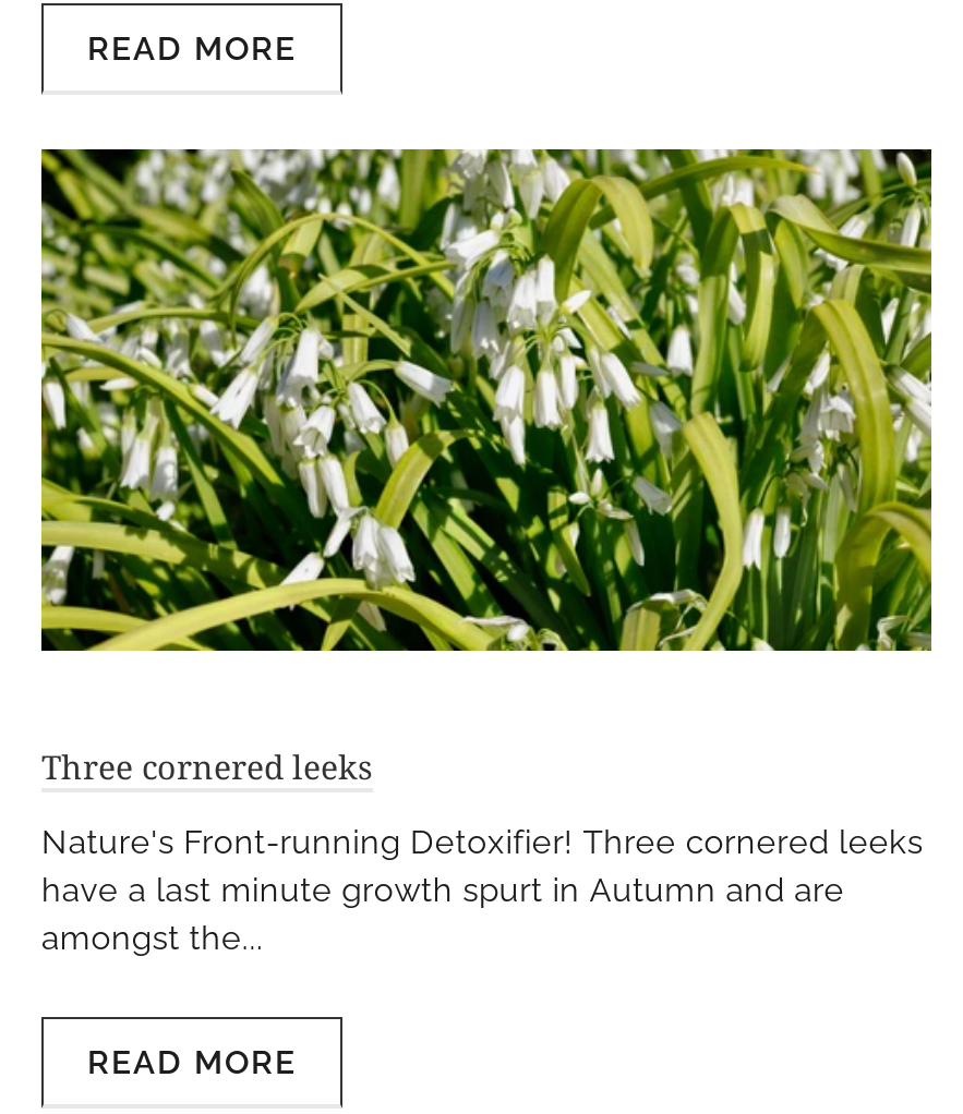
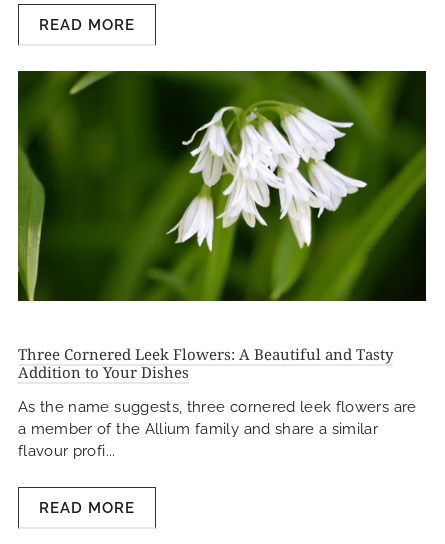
- [image]
+ [image]

- Three cornered leeks
+ Three Cornered Leek Flowers: A Beautiful and Tasty
+ Addition to Your Dishes

- Nature's Front-running Detoxifier! Three cornered leeks
- have a last minute growth spurt in Autumn and are
- amongst the...
+ As the name suggests, three cornered leek flowers are
+ a member of the Allium family and share a similar
+ flavour profi...
